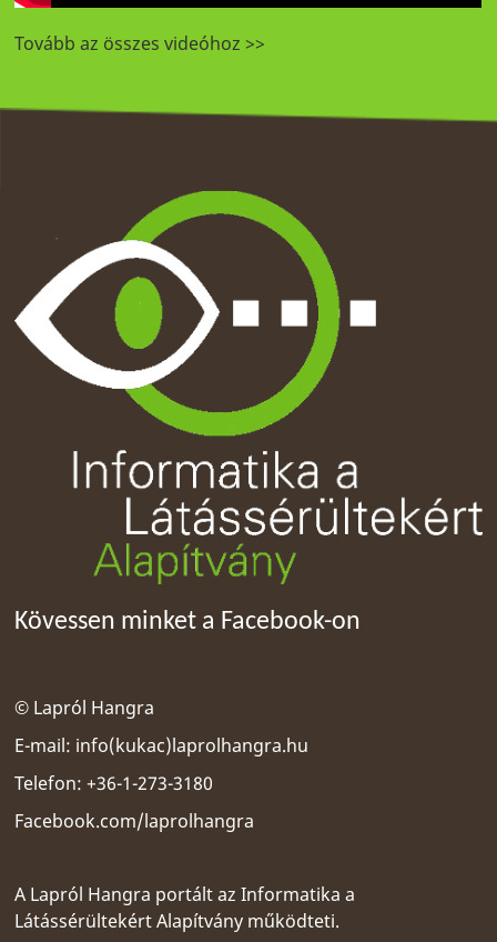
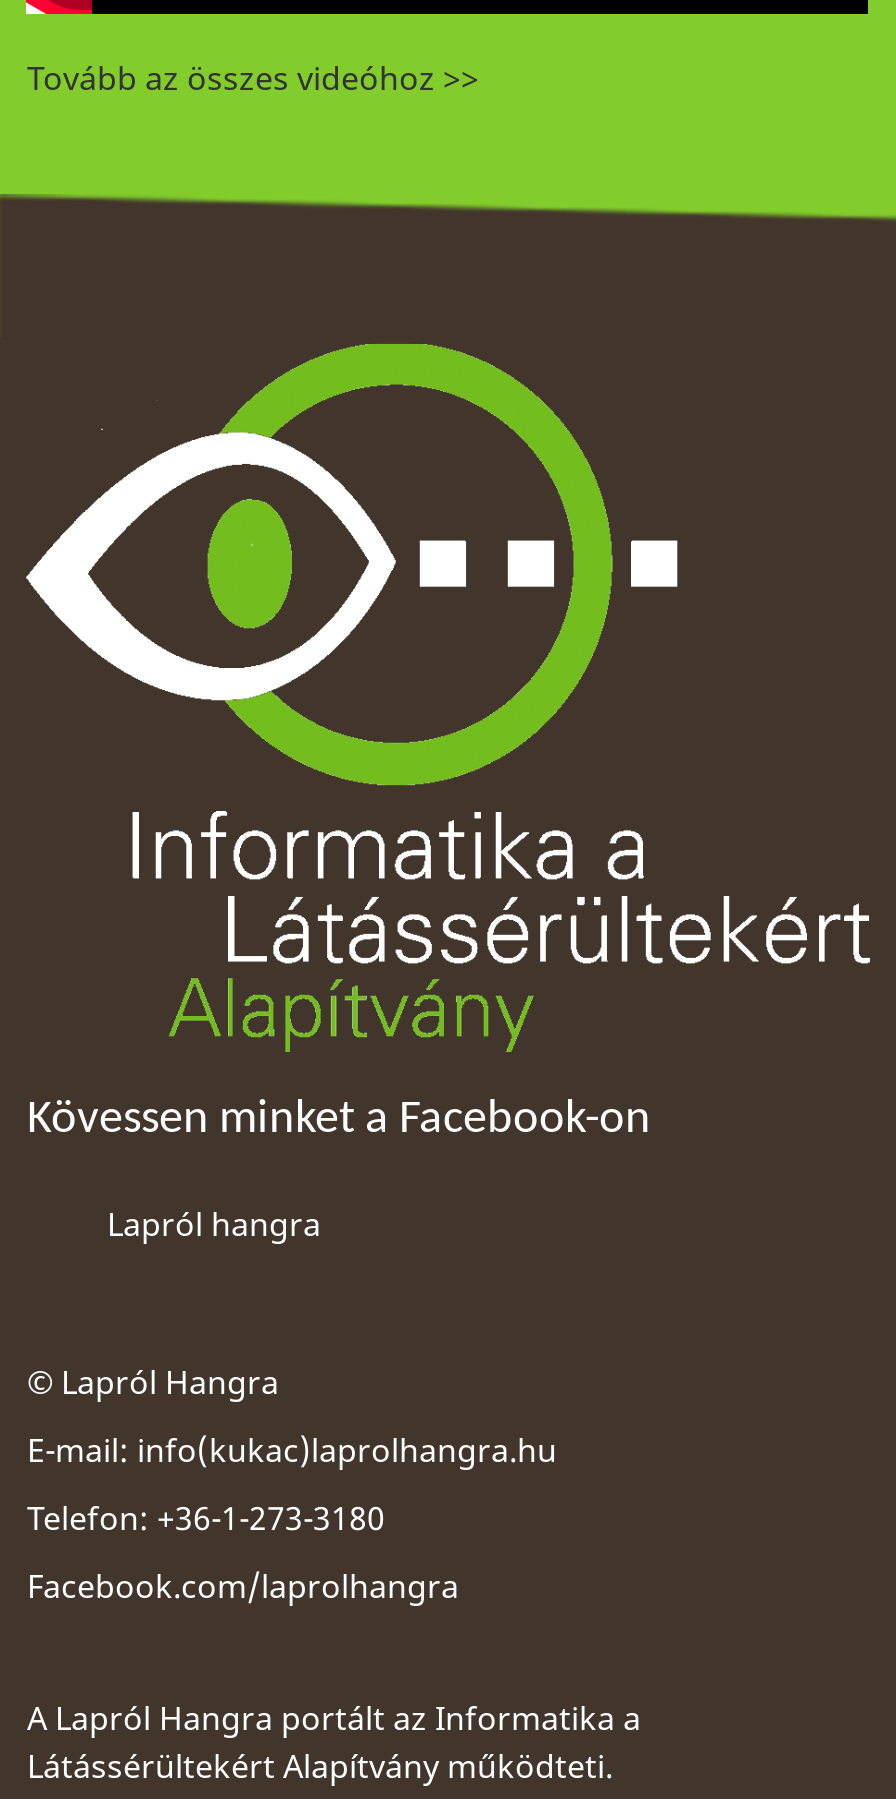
+ Lapról hangra
